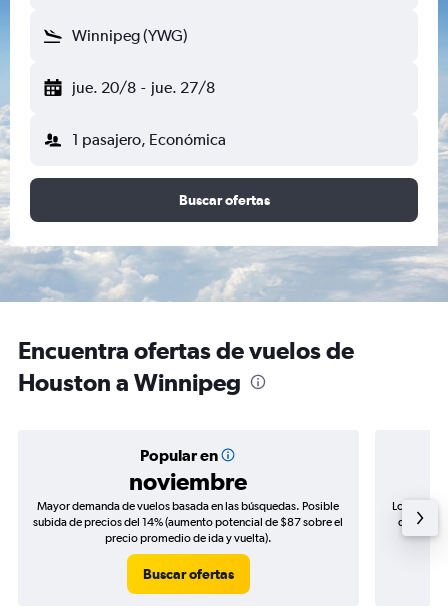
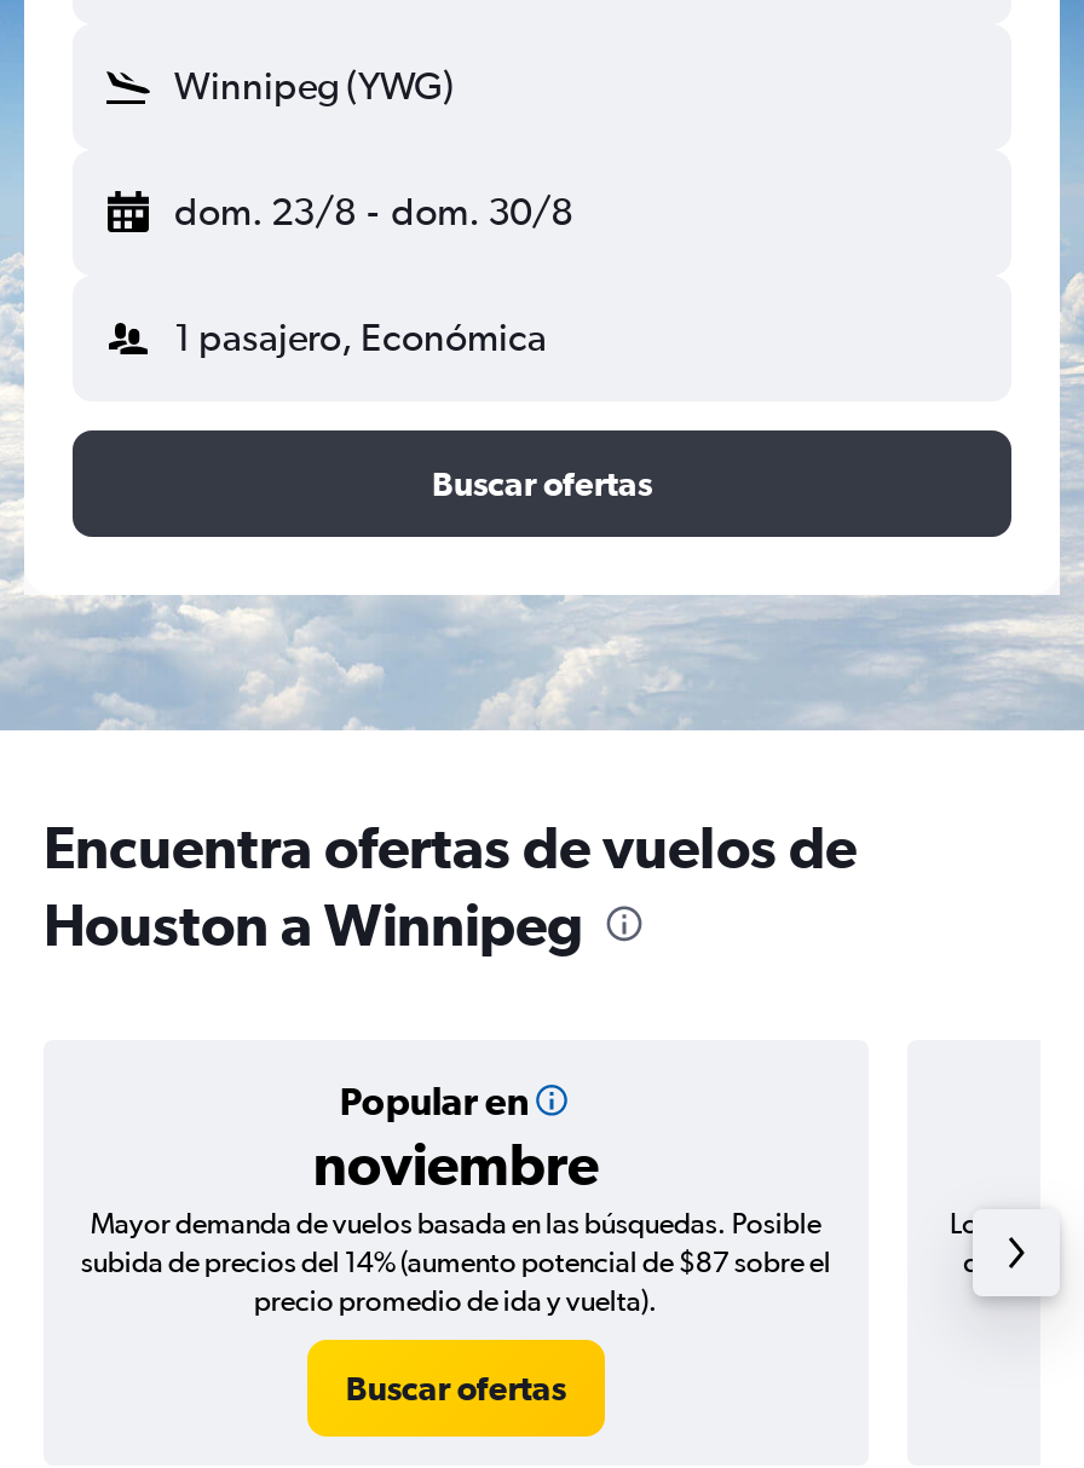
- jue. 20/8 - jue. 27/8
+ dom. 23/8 - dom. 30/8
